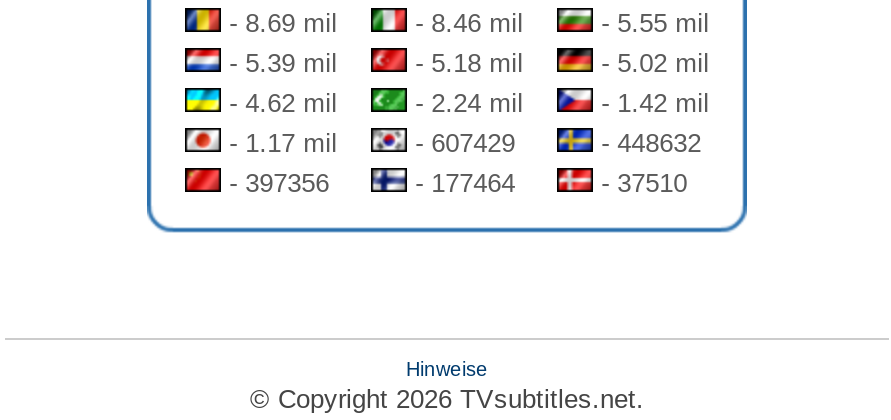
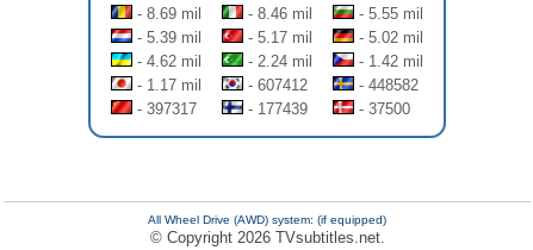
- - 5.18 mil
+ - 5.17 mil

- - 607429
- - 448632
- - 397356
- - 177464
- - 37510
+ - 607412
+ - 448582
+ - 397317
+ - 177439
+ - 37500

- Hinweise
+ All Wheel Drive (AWD) system: (if equipped)
